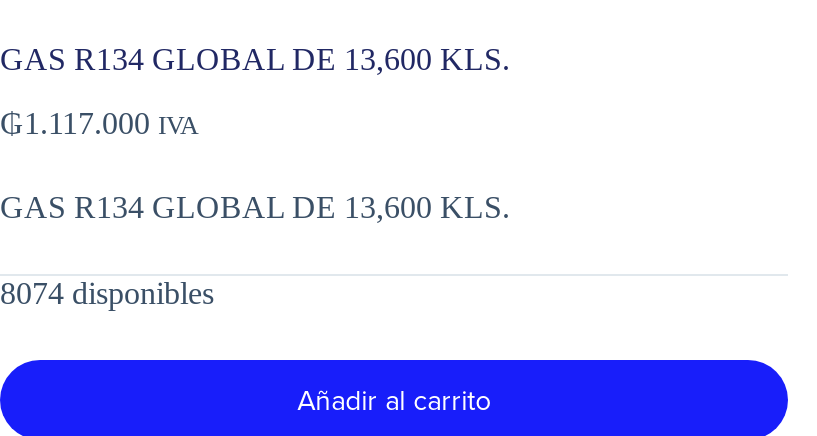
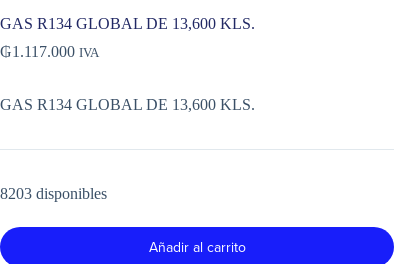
- 8074 disponibles
+ 8203 disponibles
